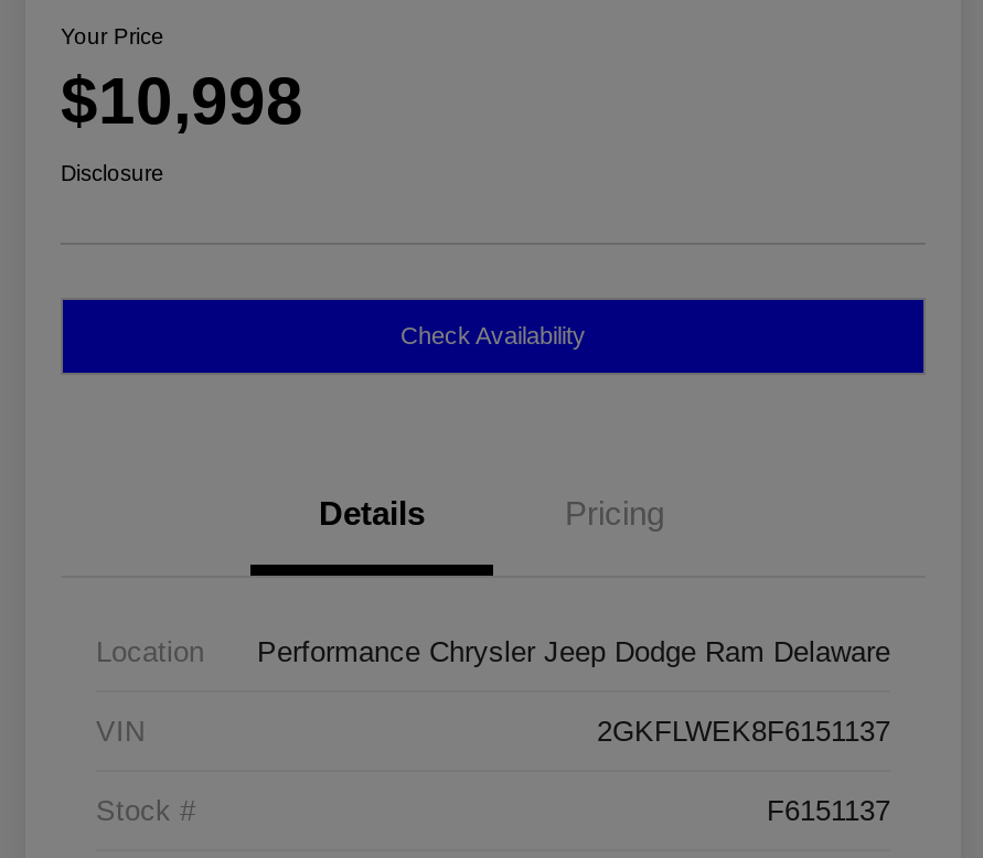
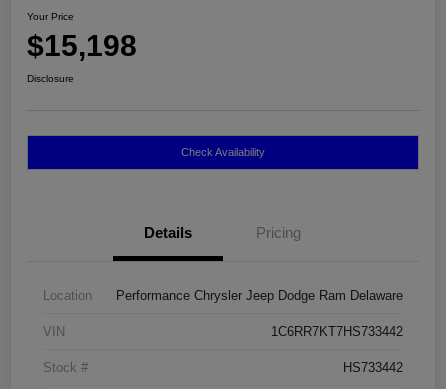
- $10,998
+ $15,198

- 2GKFLWEK8F6151137
+ 1C6RR7KT7HS733442

- F6151137
+ HS733442
